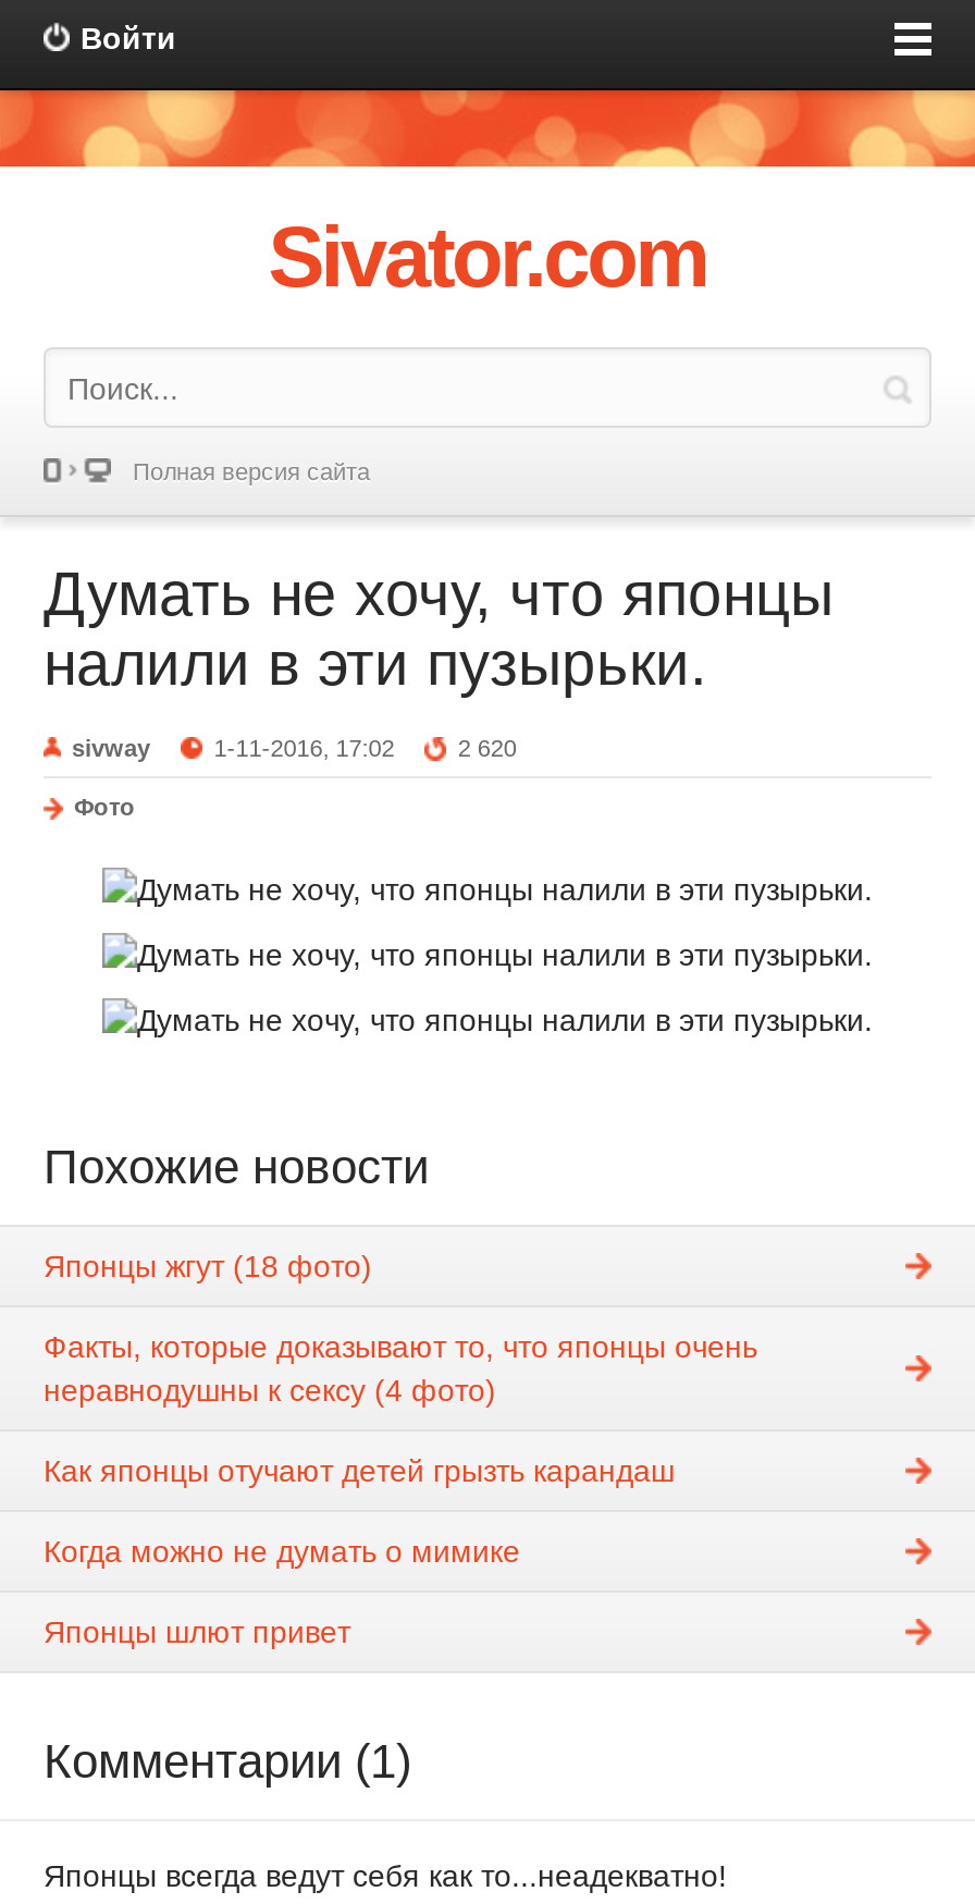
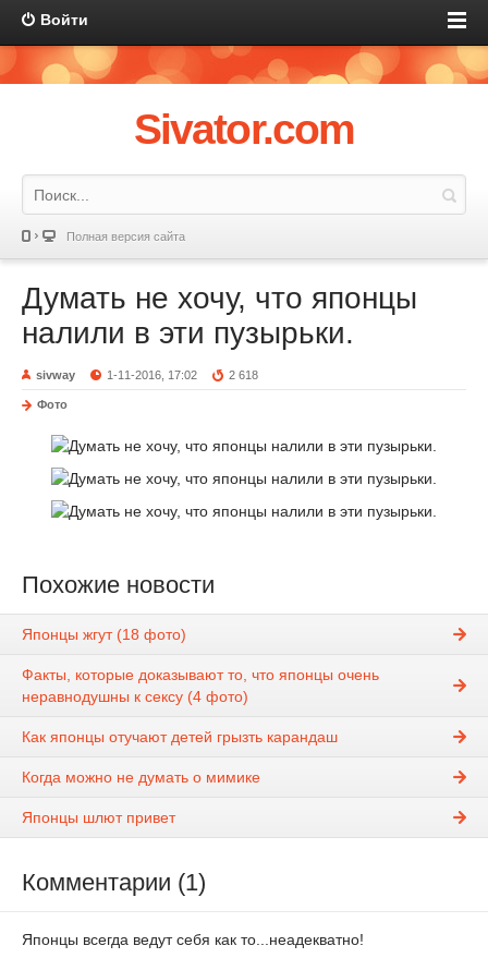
- 2 620
+ 2 618
